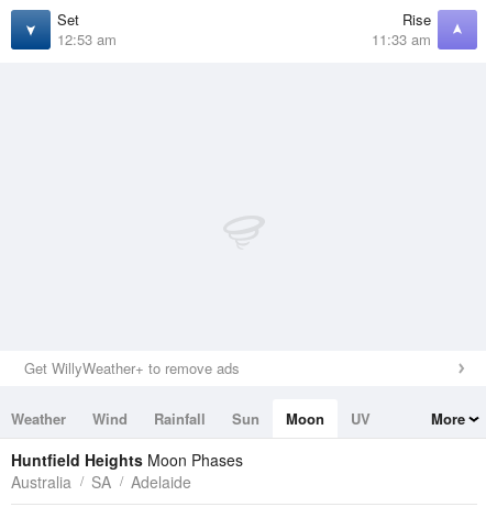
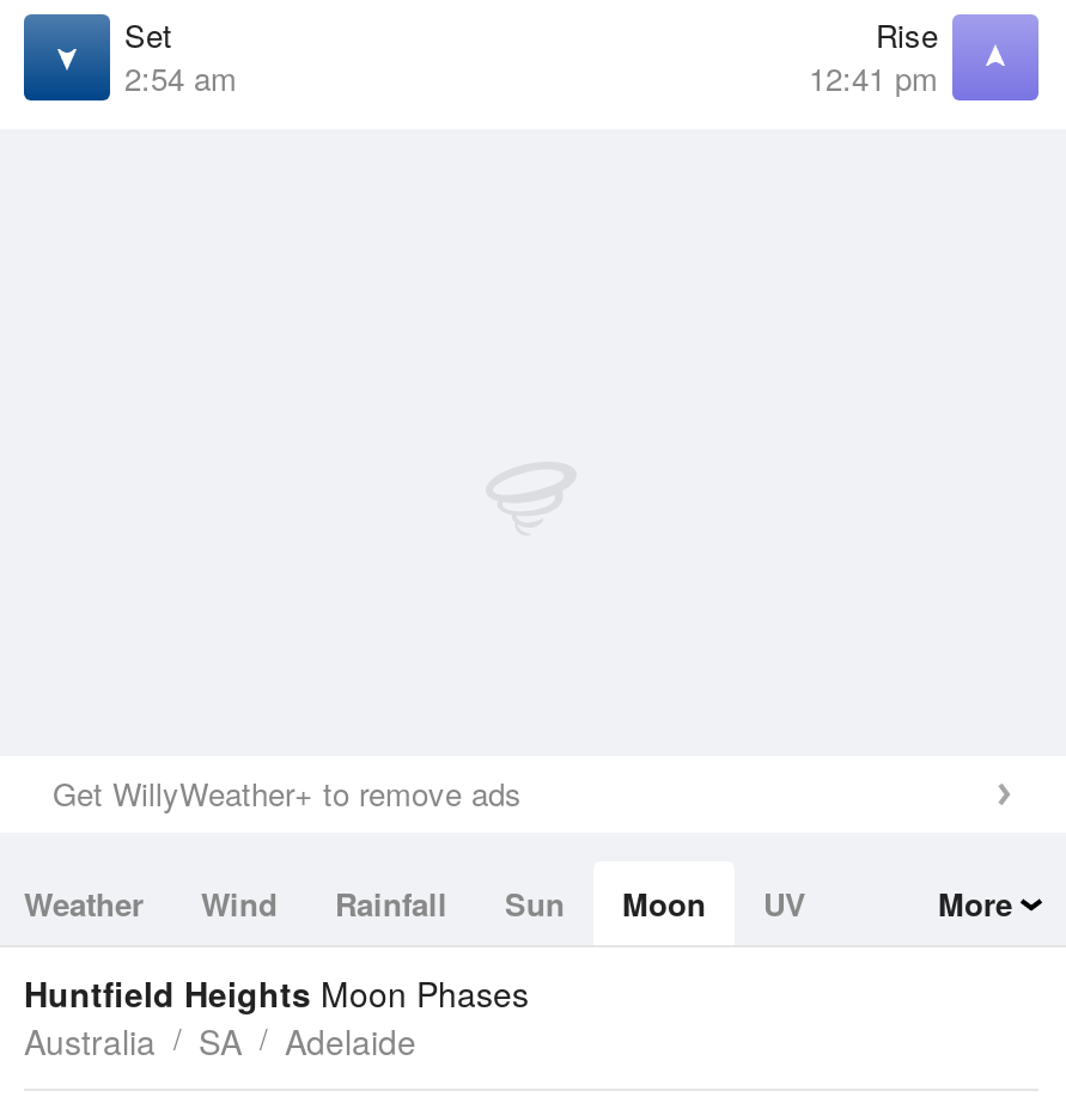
- 12:53 am
+ 2:54 am

- 11:33 am
+ 12:41 pm
